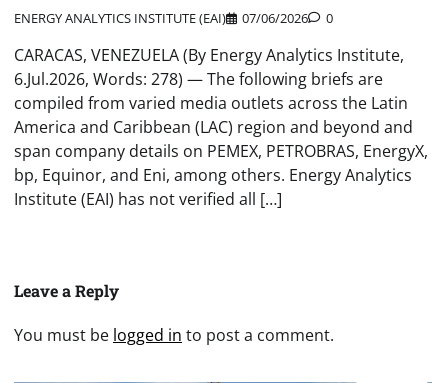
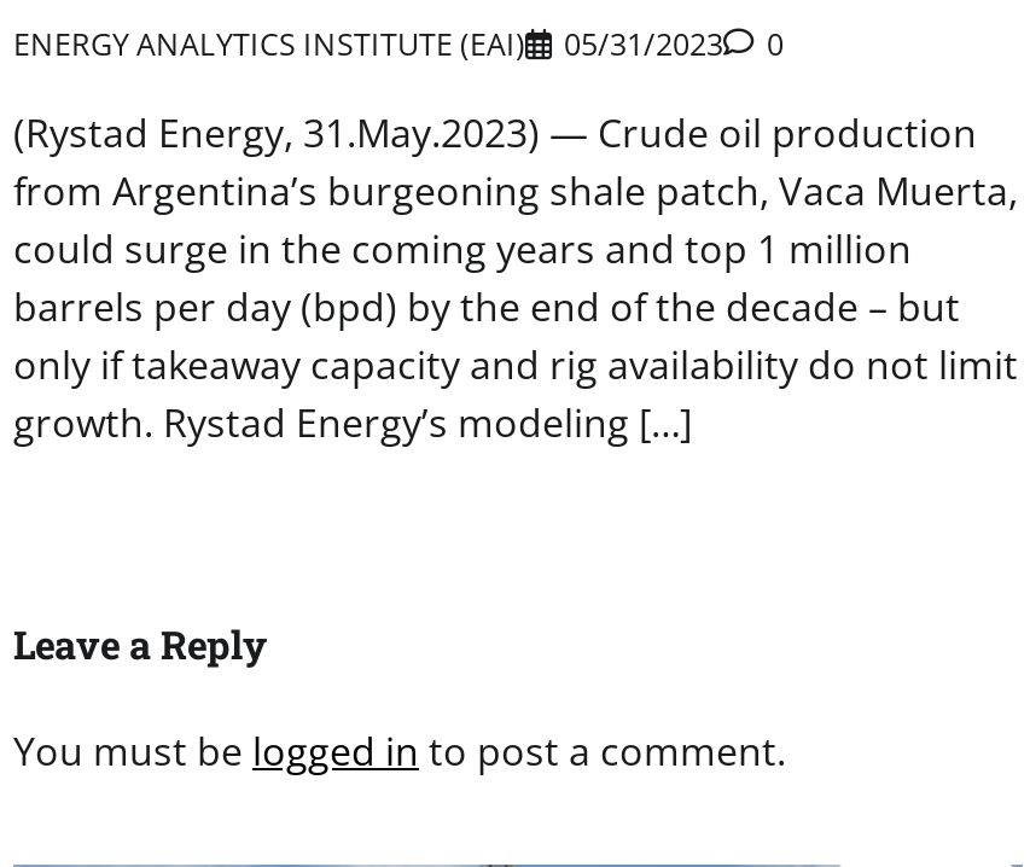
- ENERGY ANALYTICS INSTITUTE (EAI) 07/06/2026 0
+ ENERGY ANALYTICS INSTITUTE (EAI) 05/31/2023 0

- CARACAS, VENEZUELA (By Energy Analytics Institute,
- 6.Jul.2026, Words: 278) — The following briefs are
- compiled from varied media outlets across the Latin
- America and Caribbean (LAC) region and beyond and
- span company details on PEMEX, PETROBRAS, EnergyX,
- bp, Equinor, and Eni, among others. Energy Analytics
- Institute (EAI) has not verified all […]
+ (Rystad Energy, 31.May.2023) — Crude oil production
+ from Argentina’s burgeoning shale patch, Vaca Muerta,
+ could surge in the coming years and top 1 million
+ barrels per day (bpd) by the end of the decade – but
+ only if takeaway capacity and rig availability do not limit
+ growth. Rystad Energy’s modeling […]
